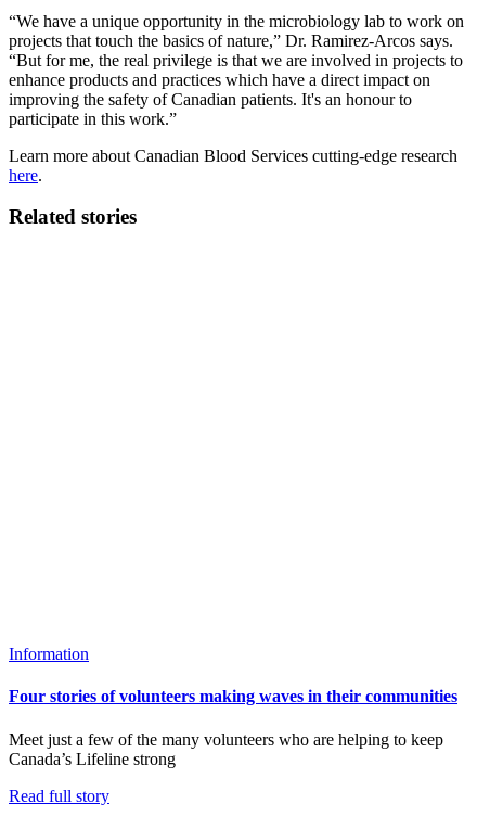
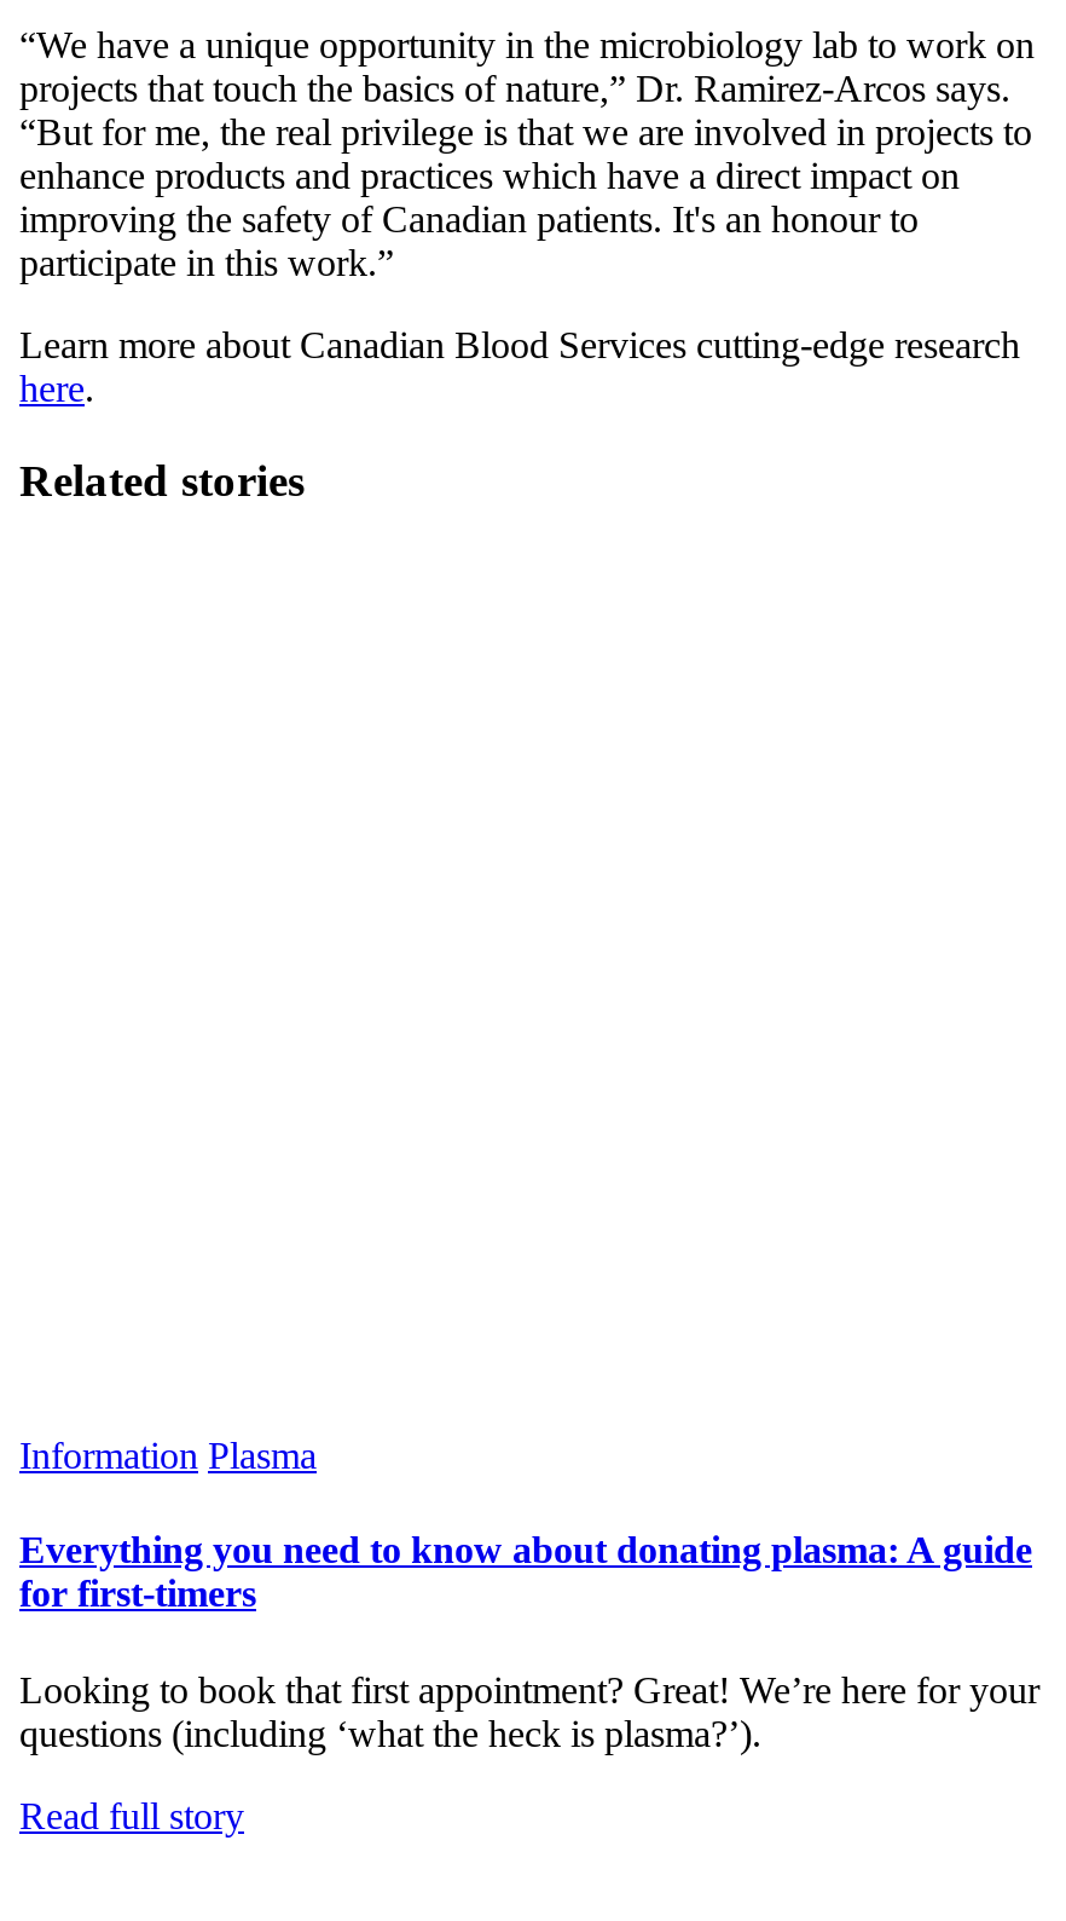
- Information
+ Information Plasma

- Four stories of volunteers making waves in their communities
+ Everything you need to know about donating plasma: A guide
+ for first-timers

- Meet just a few of the many volunteers who are helping to keep
- Canada’s Lifeline strong
+ Looking to book that first appointment? Great! We’re here for your
+ questions (including ‘what the heck is plasma?’).
